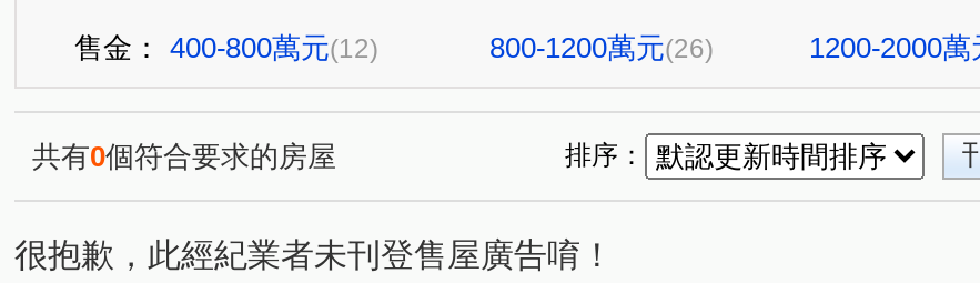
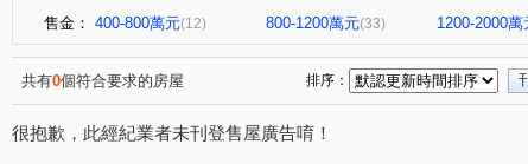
- 800-1200萬元(26)
+ 800-1200萬元(33)
